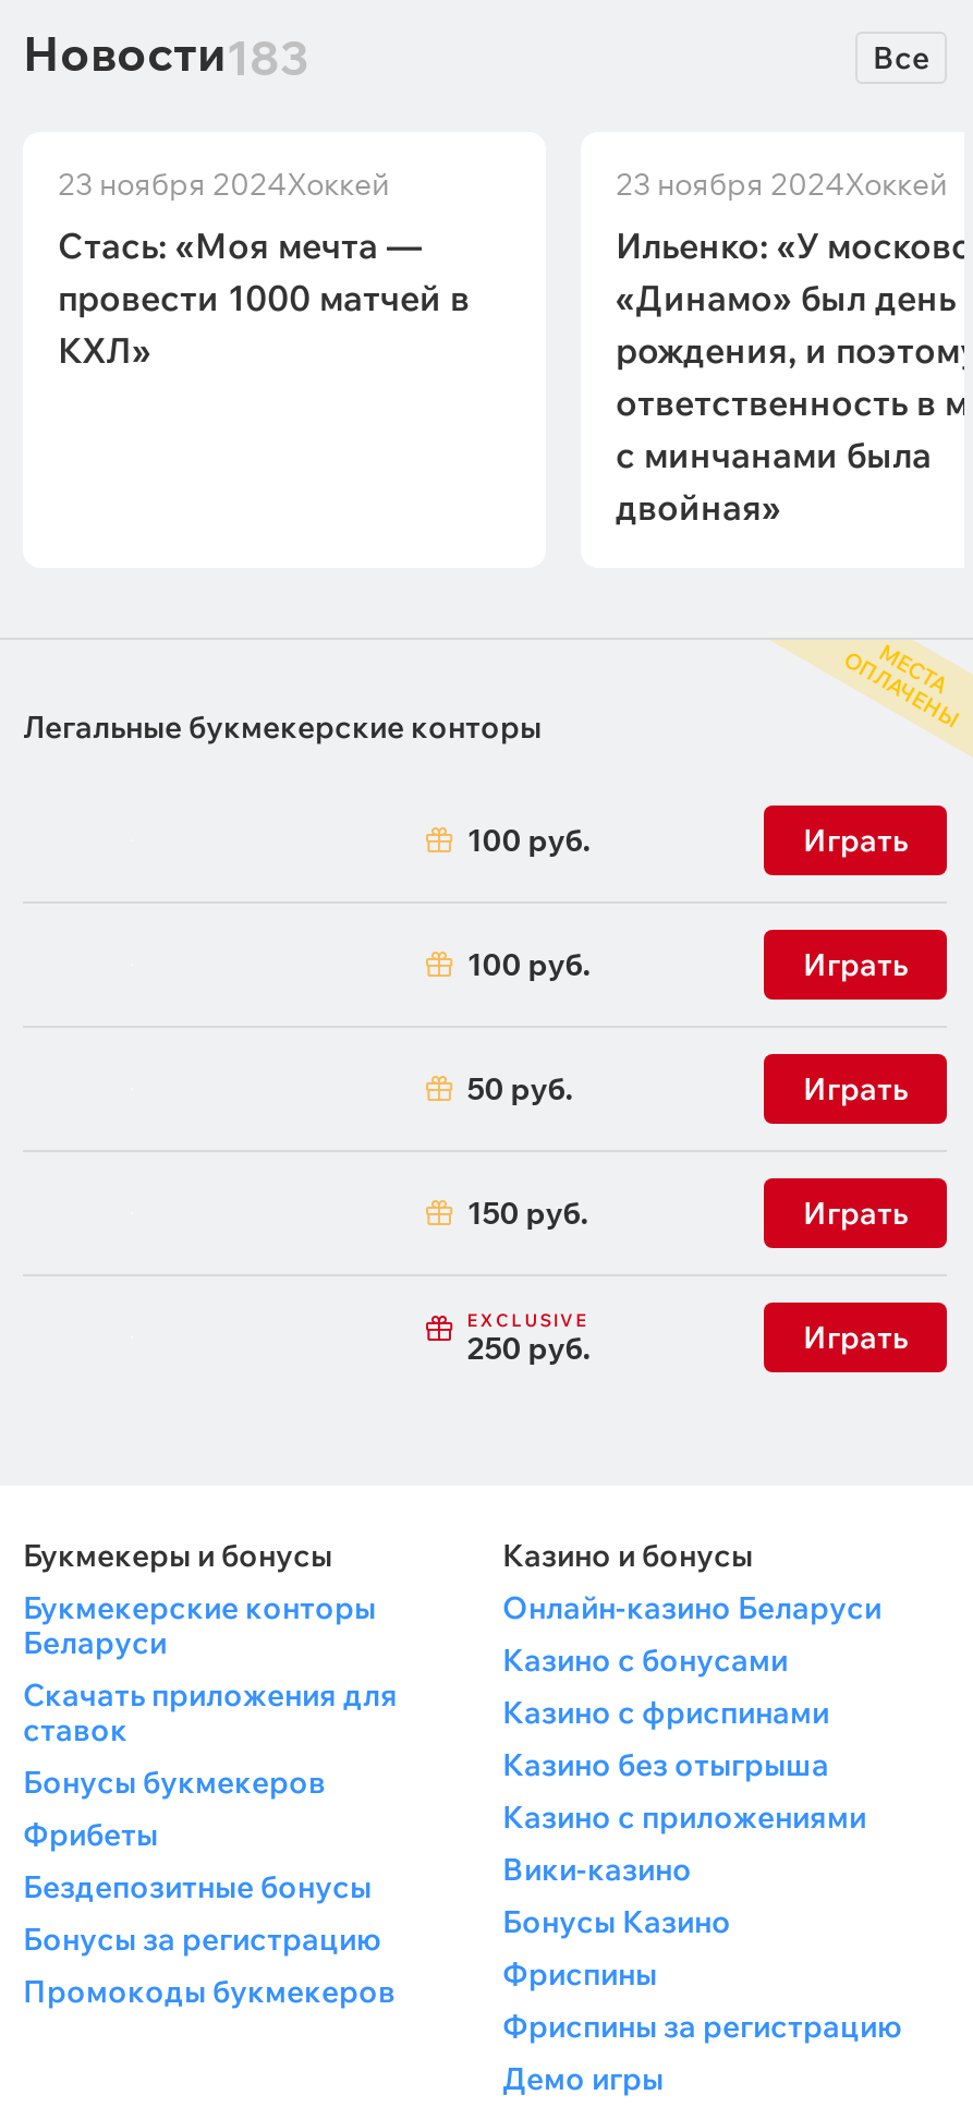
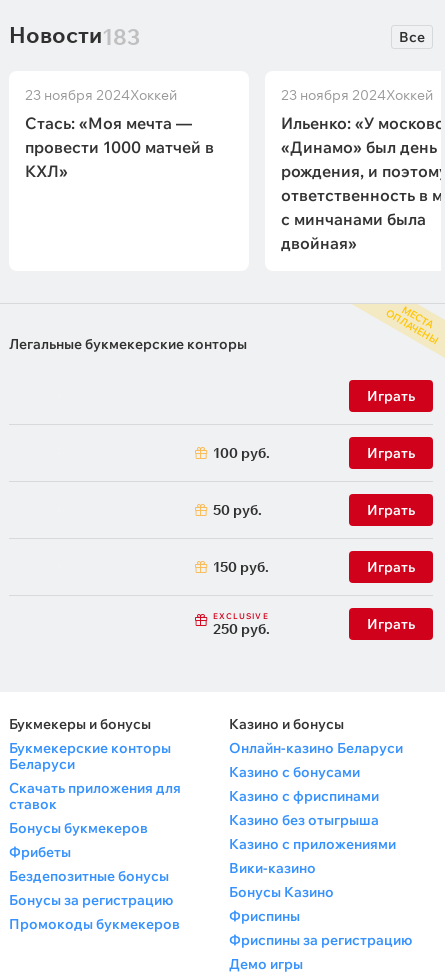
- 100 руб.
